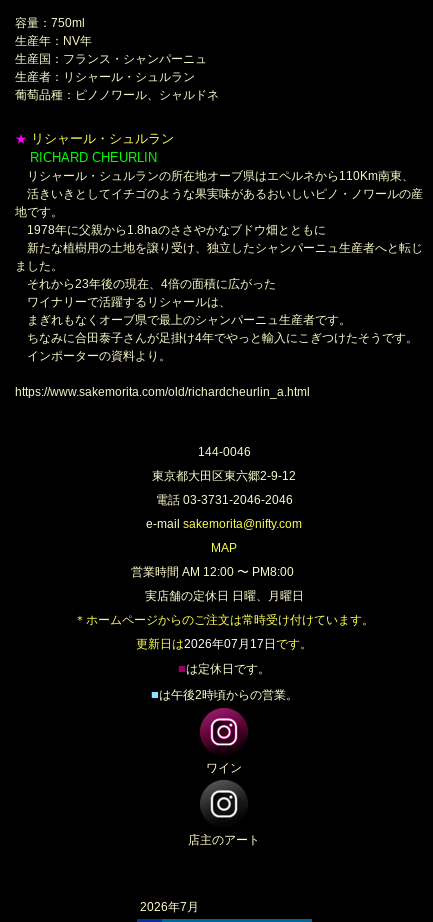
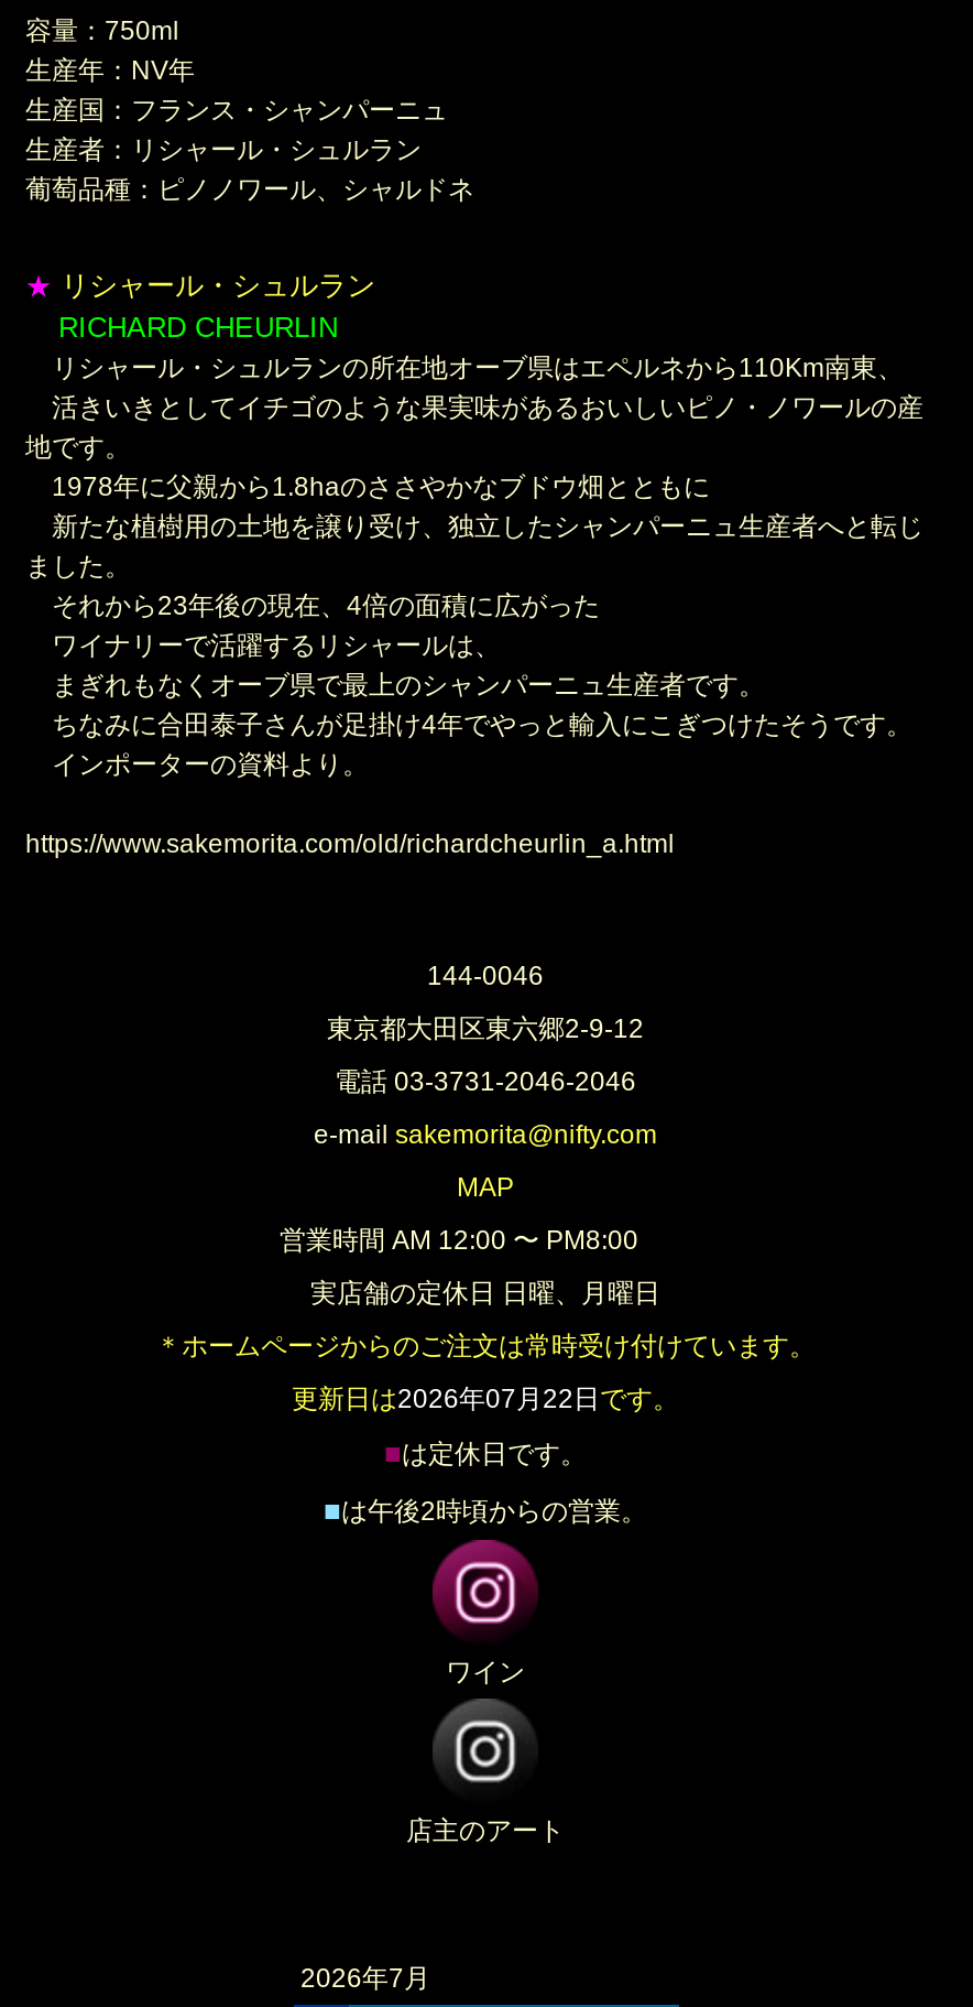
- 更新日は2026年07月17日です。
+ 更新日は2026年07月22日です。
